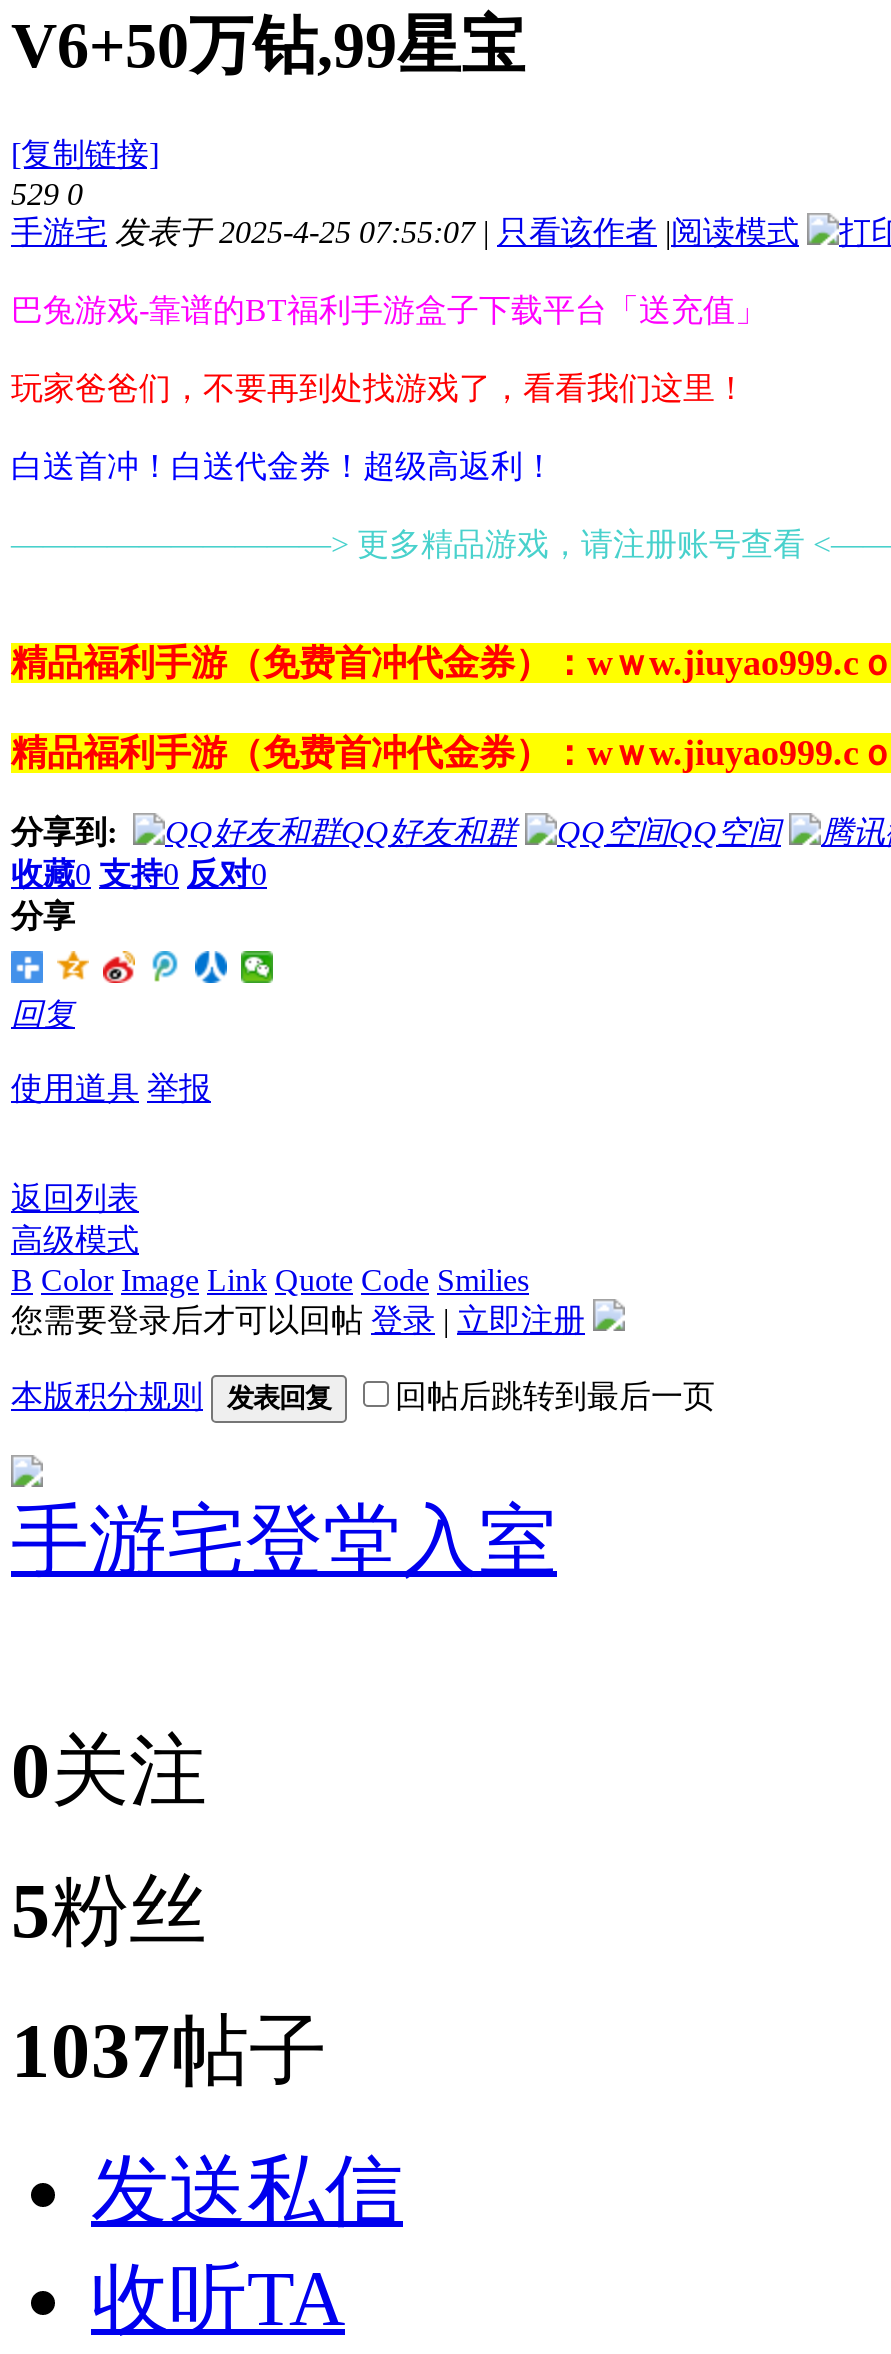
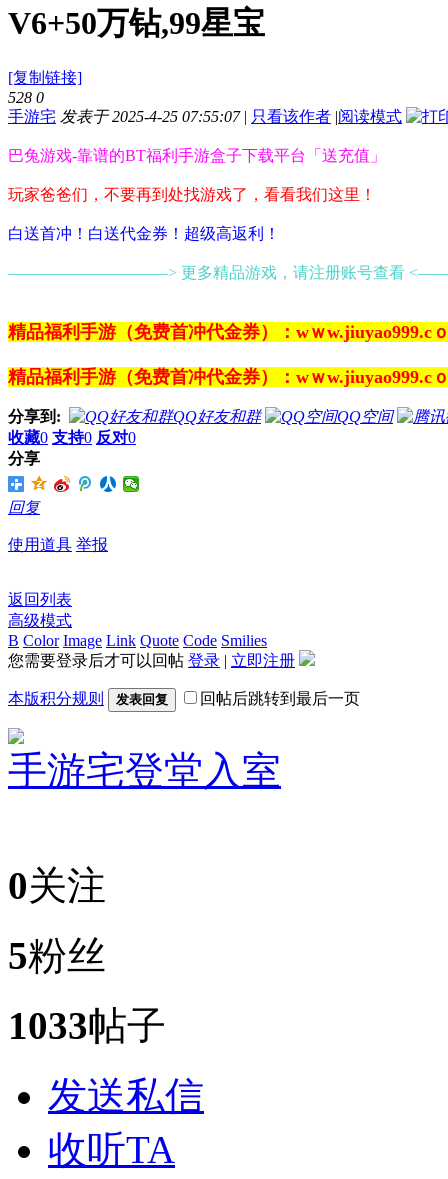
- 529 0
+ 528 0

- 1037帖子
+ 1033帖子
